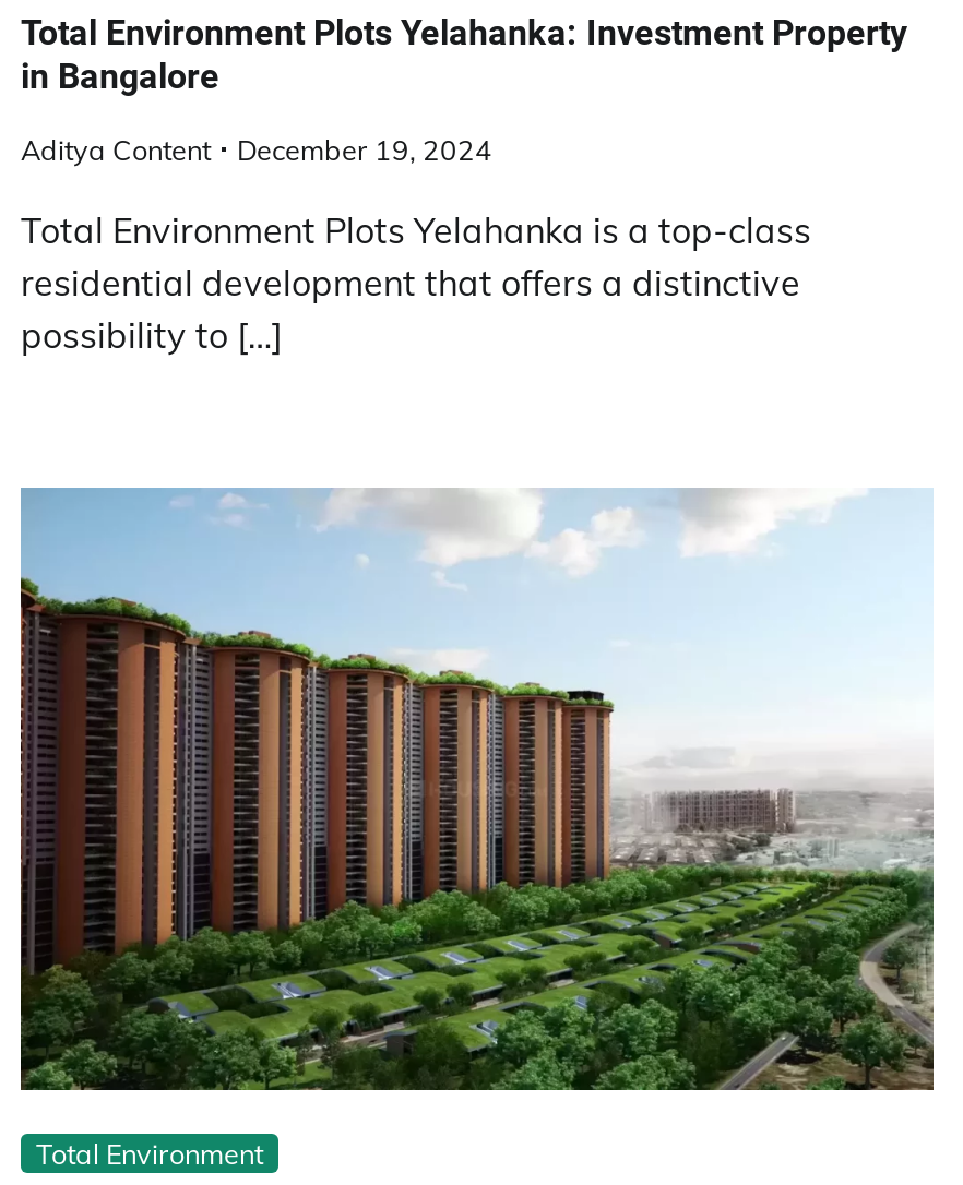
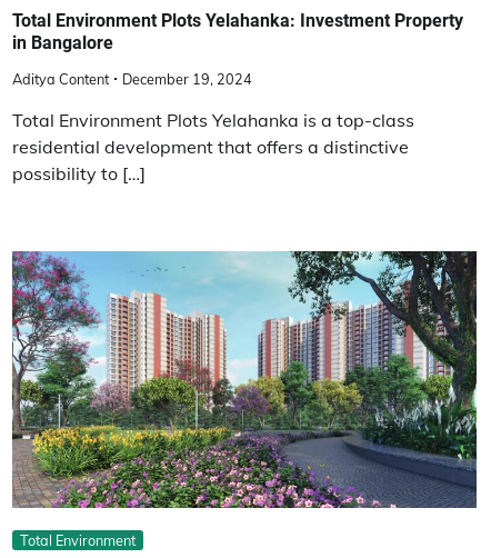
- [image]
+ [image]
